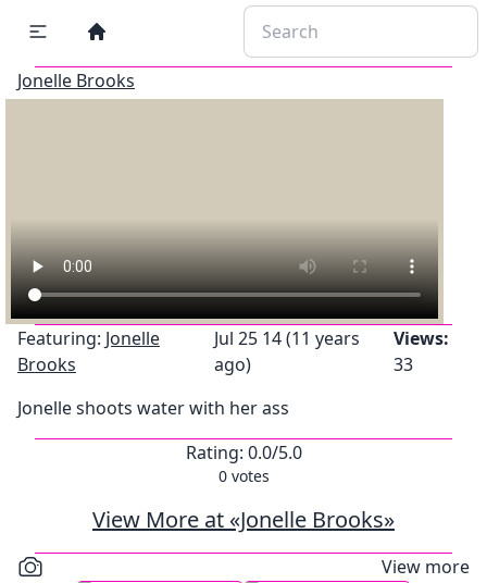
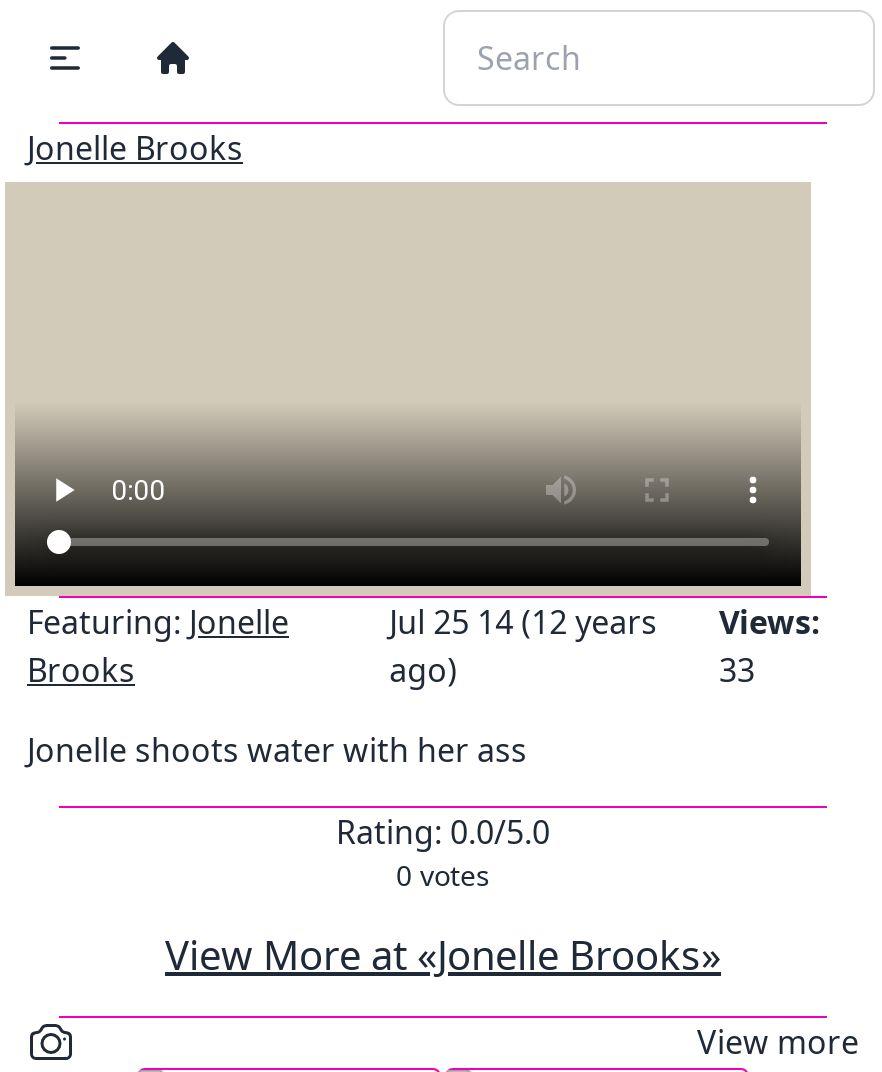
- Jul 25 14 (11 years Views:
+ Jul 25 14 (12 years Views:
